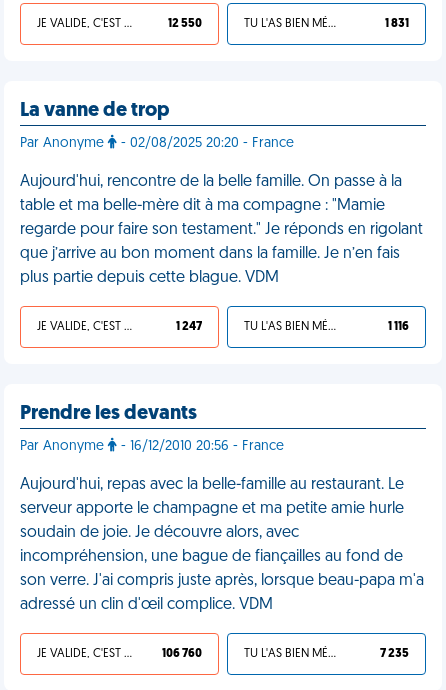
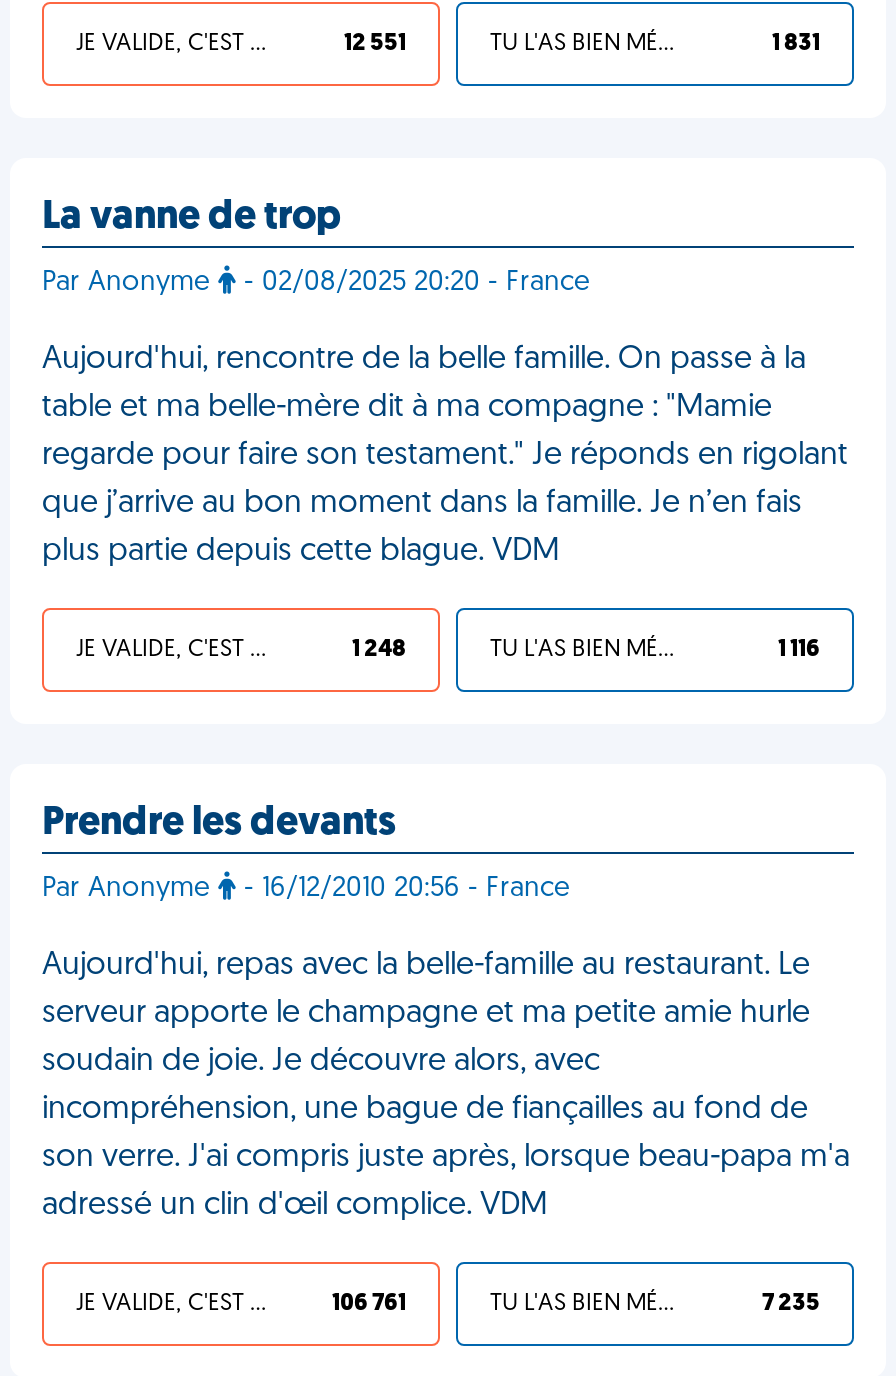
- 12 550
+ 12 551

- 1 247
+ 1 248

- 106 760
+ 106 761
